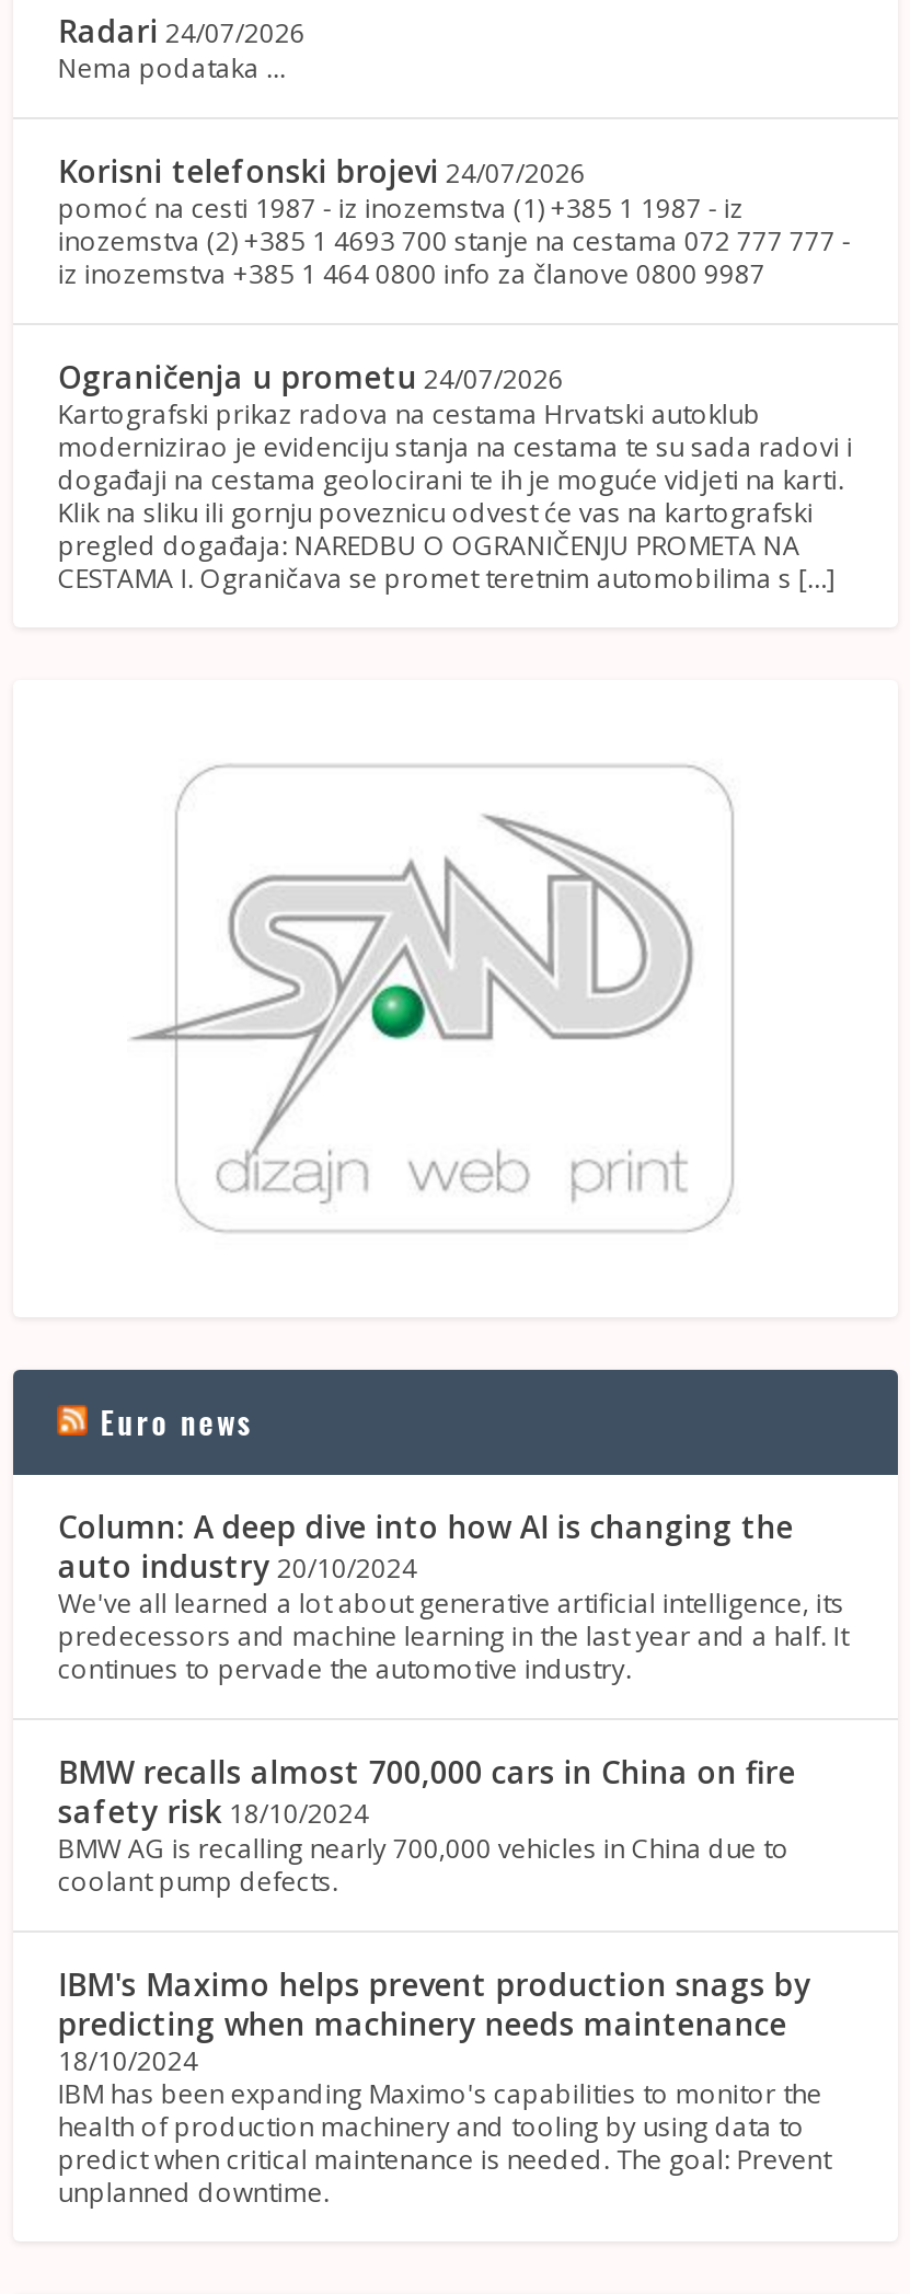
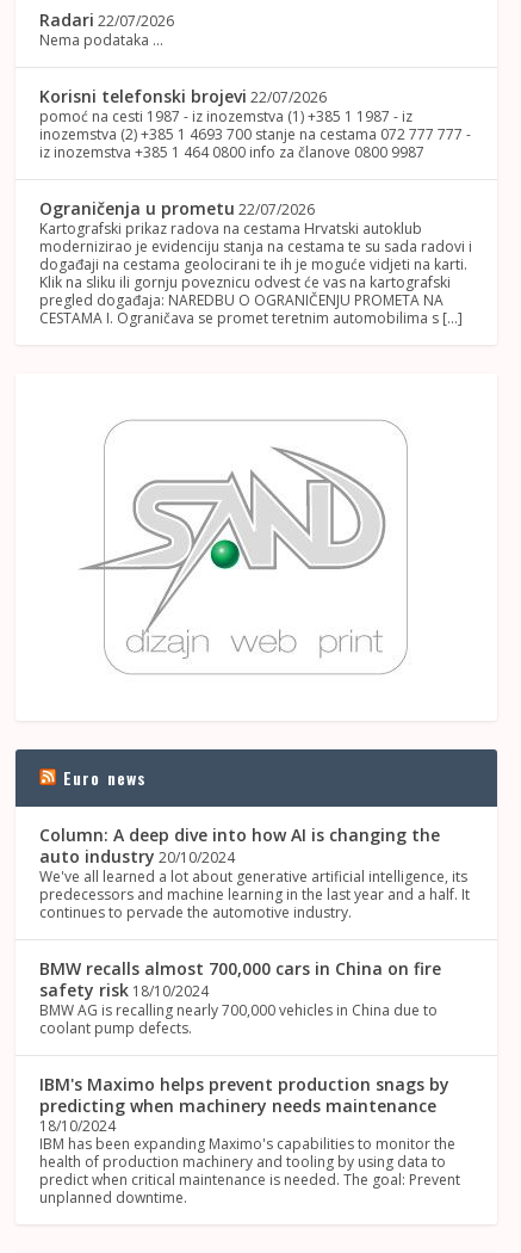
- Radari 24/07/2026
+ Radari 22/07/2026

- Korisni telefonski brojevi 24/07/2026
+ Korisni telefonski brojevi 22/07/2026

- Ograničenja u prometu 24/07/2026
+ Ograničenja u prometu 22/07/2026
